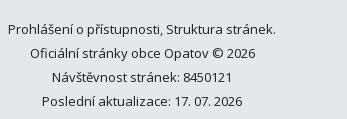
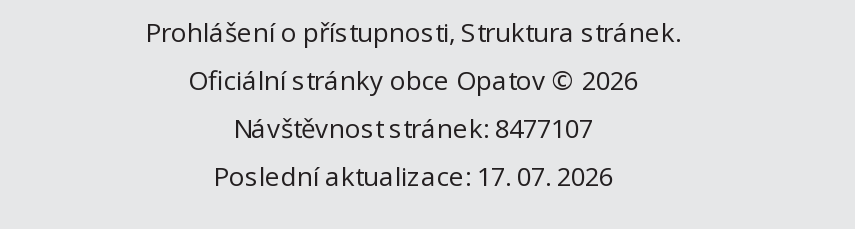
- Návštěvnost stránek: 8450121
+ Návštěvnost stránek: 8477107
